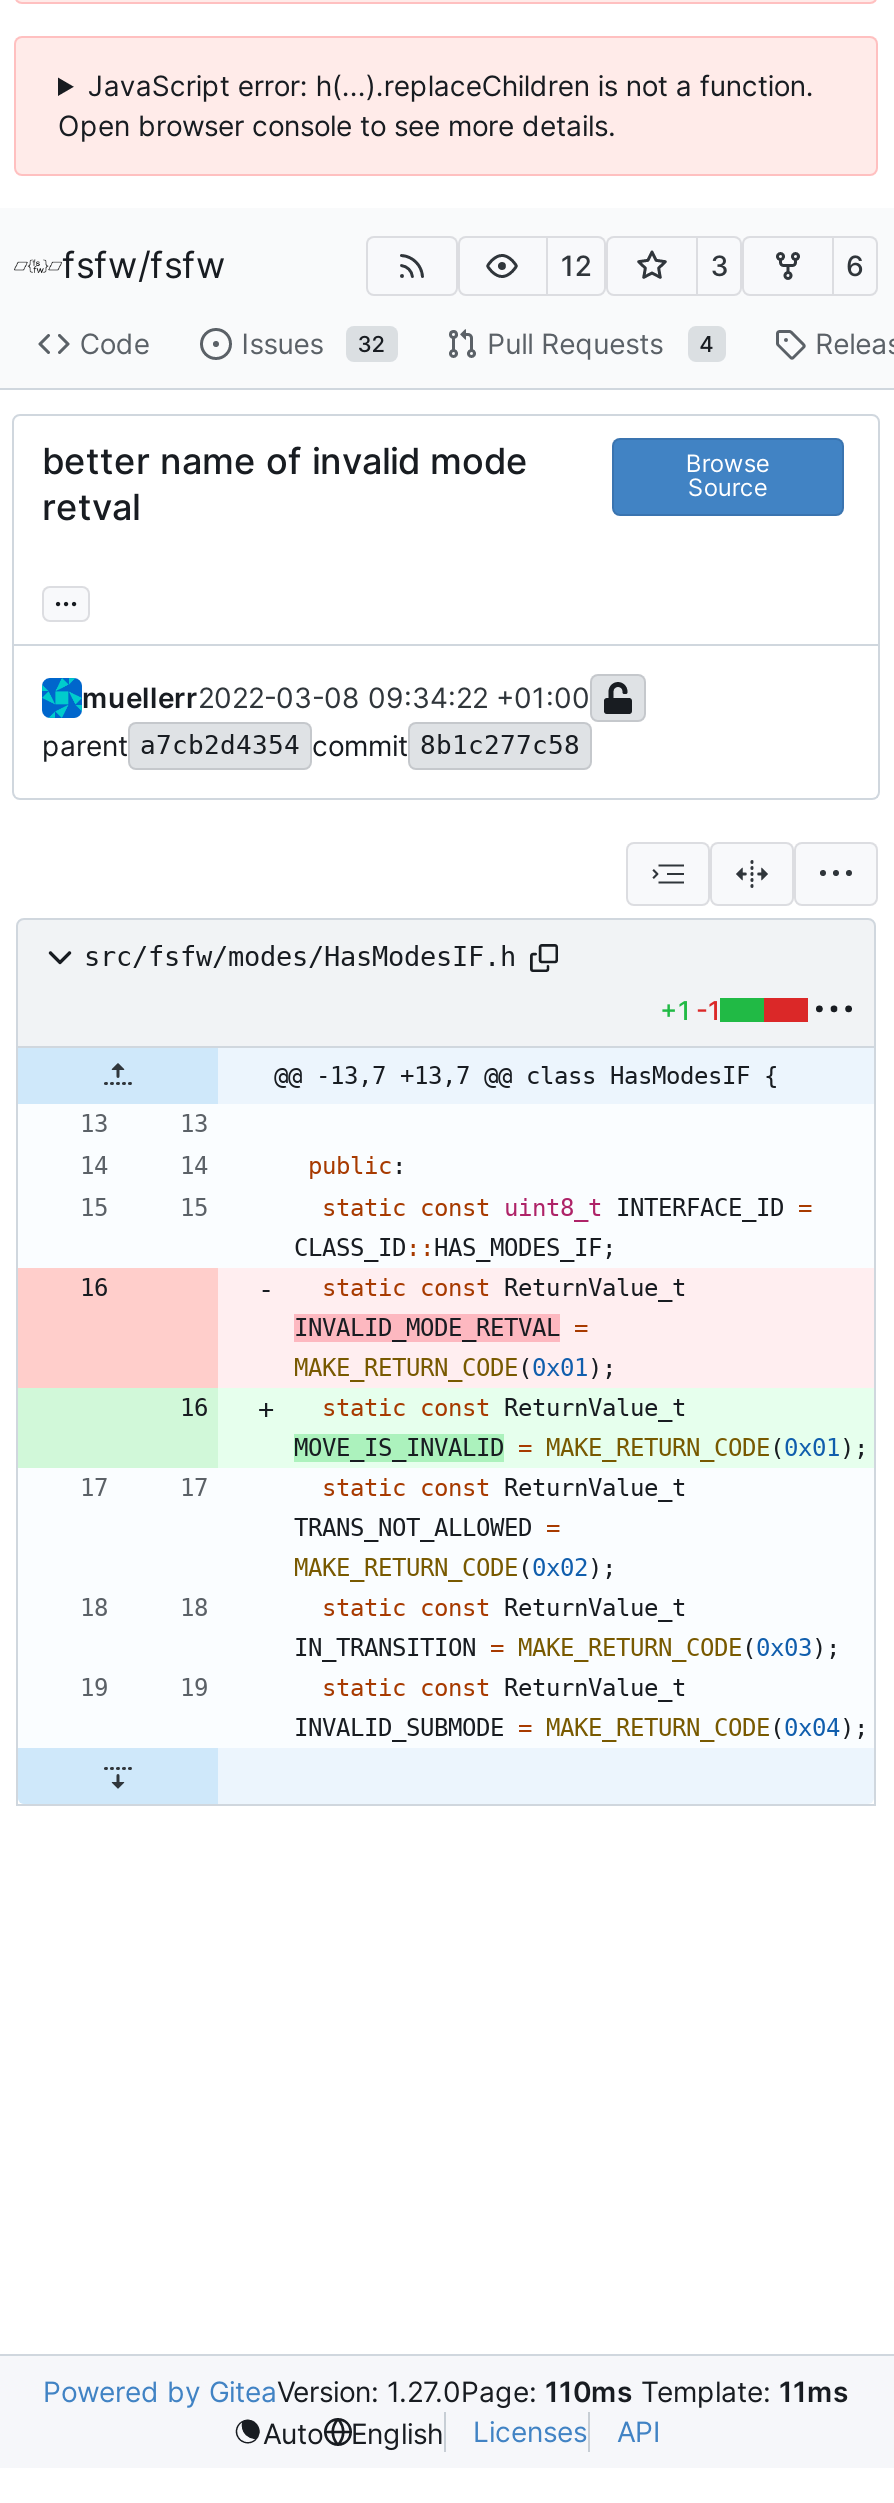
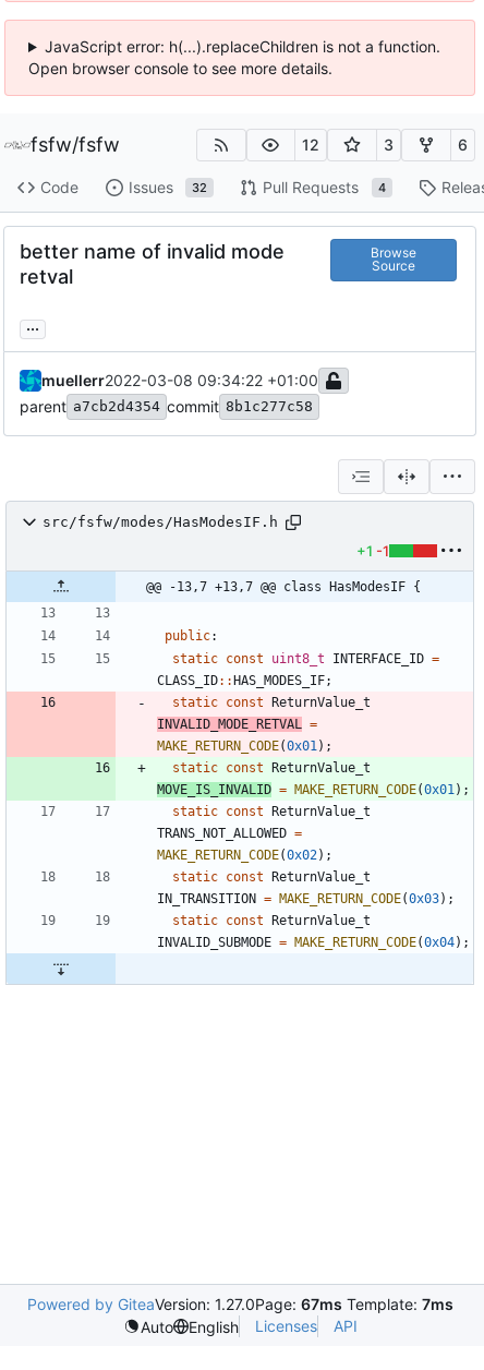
- Powered by GiteaVersion: 1.27.0Page: 110ms Template: 11ms
+ Powered by GiteaVersion: 1.27.0Page: 67ms Template: 7ms
